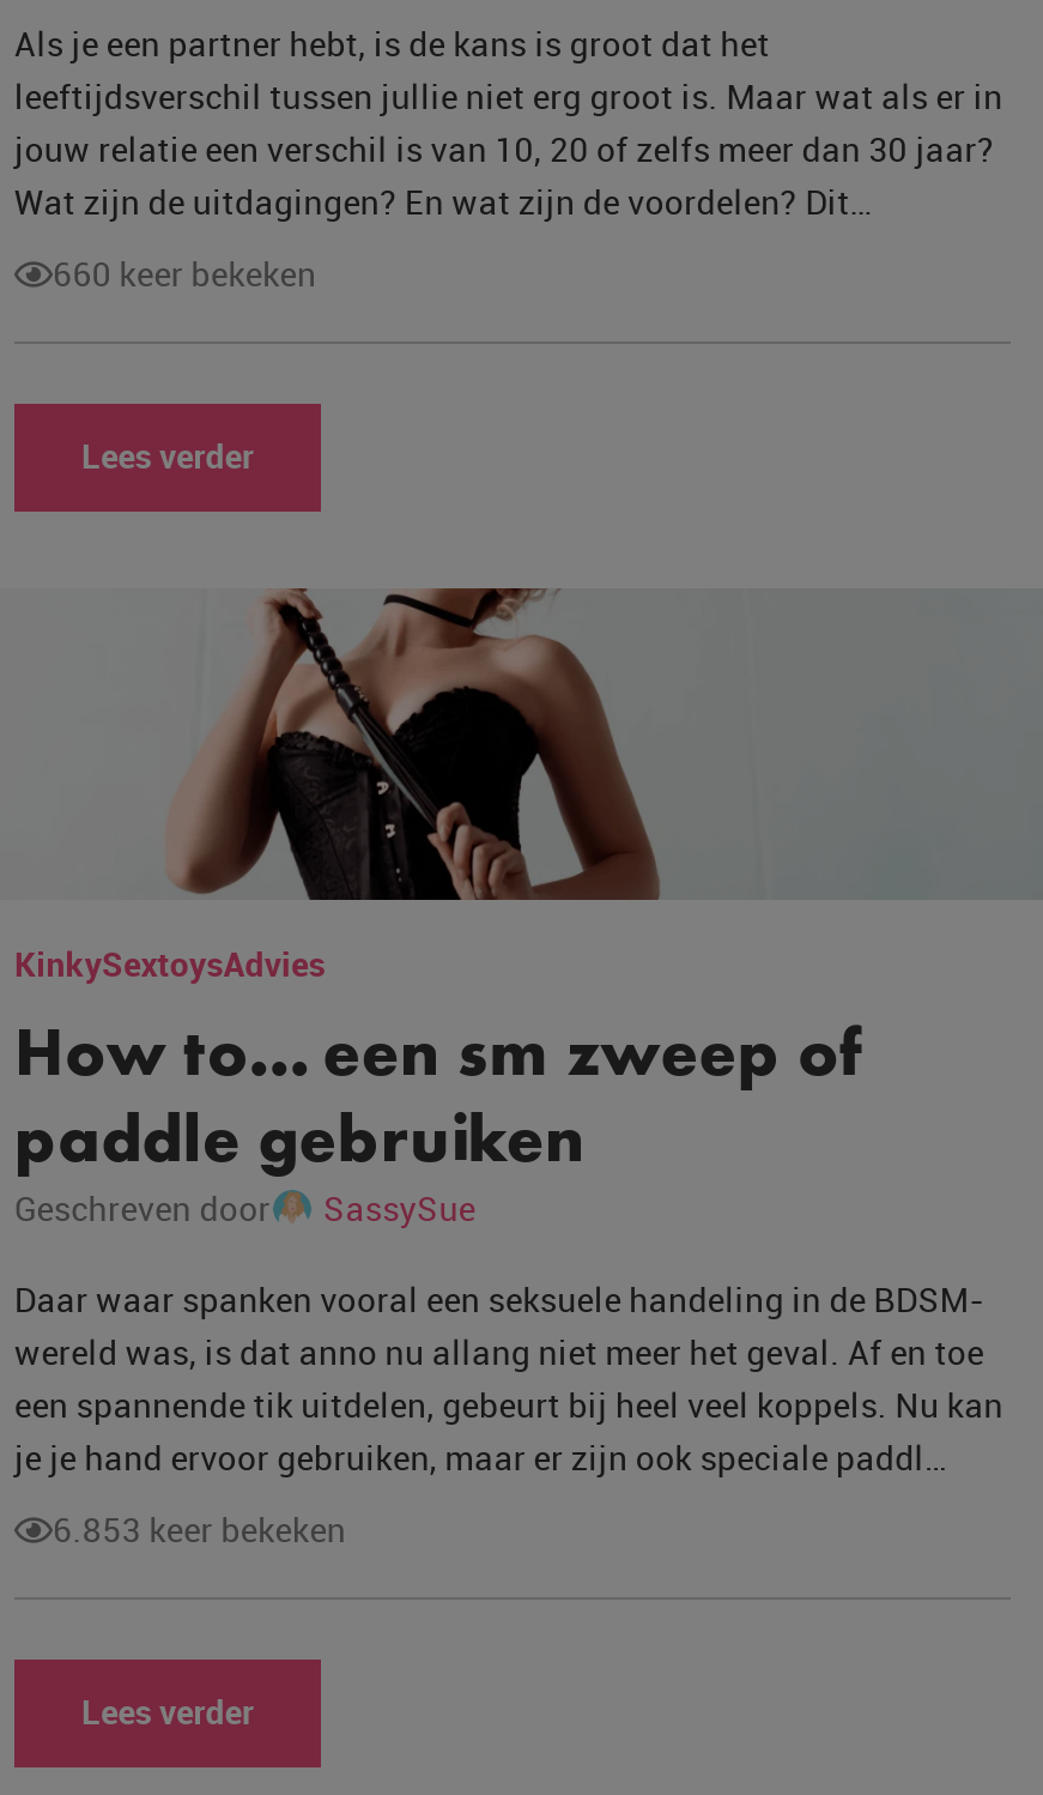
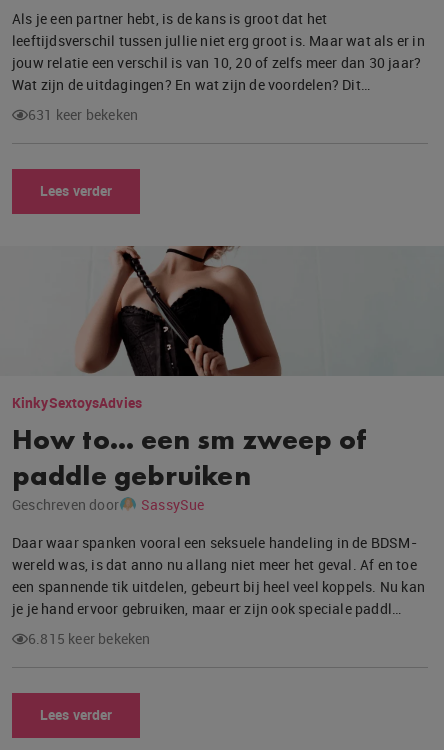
- 660 keer bekeken
+ 631 keer bekeken

- 6.853 keer bekeken
+ 6.815 keer bekeken
